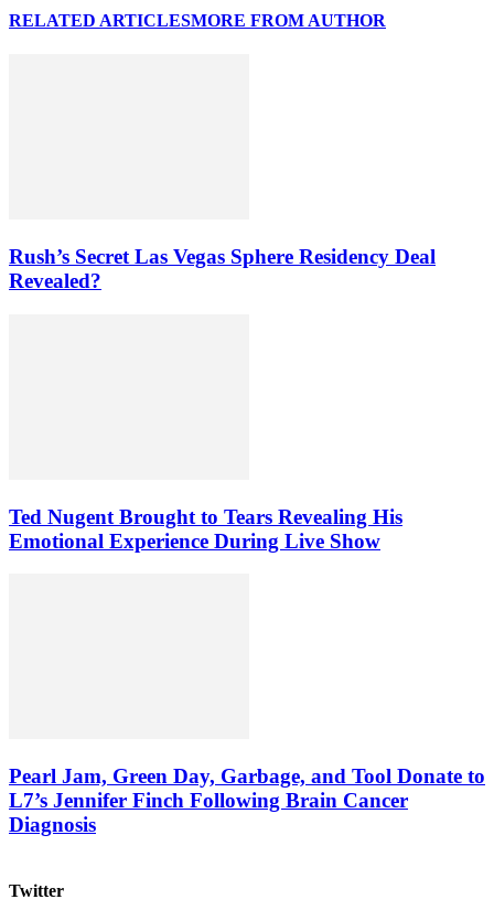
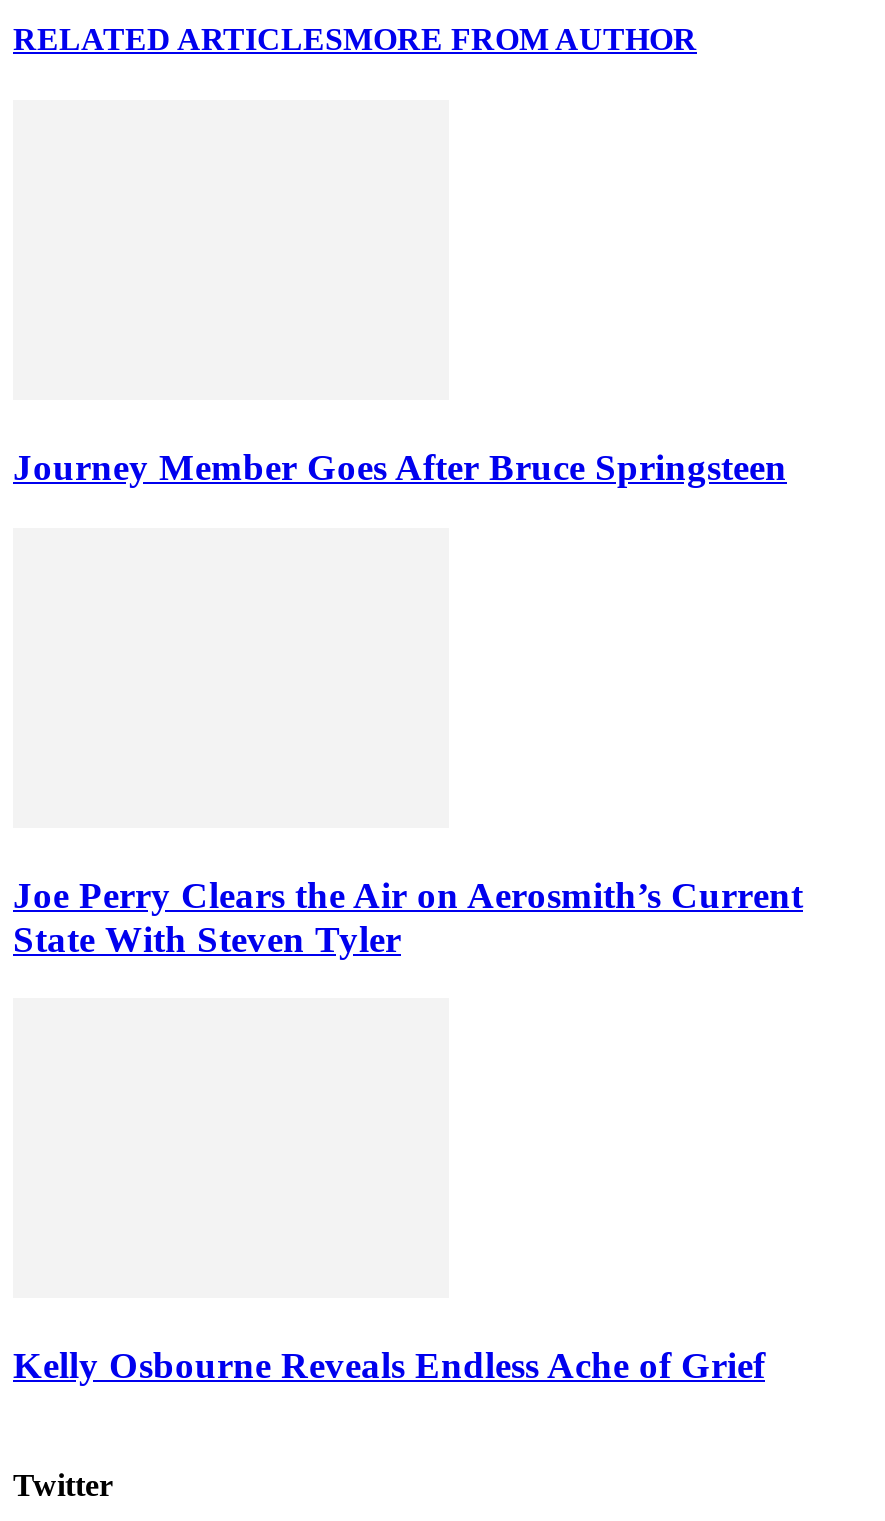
- Rush’s Secret Las Vegas Sphere Residency Deal
- Revealed?
+ Journey Member Goes After Bruce Springsteen

- Ted Nugent Brought to Tears Revealing His
- Emotional Experience During Live Show
+ Joe Perry Clears the Air on Aerosmith’s Current
+ State With Steven Tyler

- Pearl Jam, Green Day, Garbage, and Tool Donate to
- L7’s Jennifer Finch Following Brain Cancer
- Diagnosis
+ Kelly Osbourne Reveals Endless Ache of Grief
